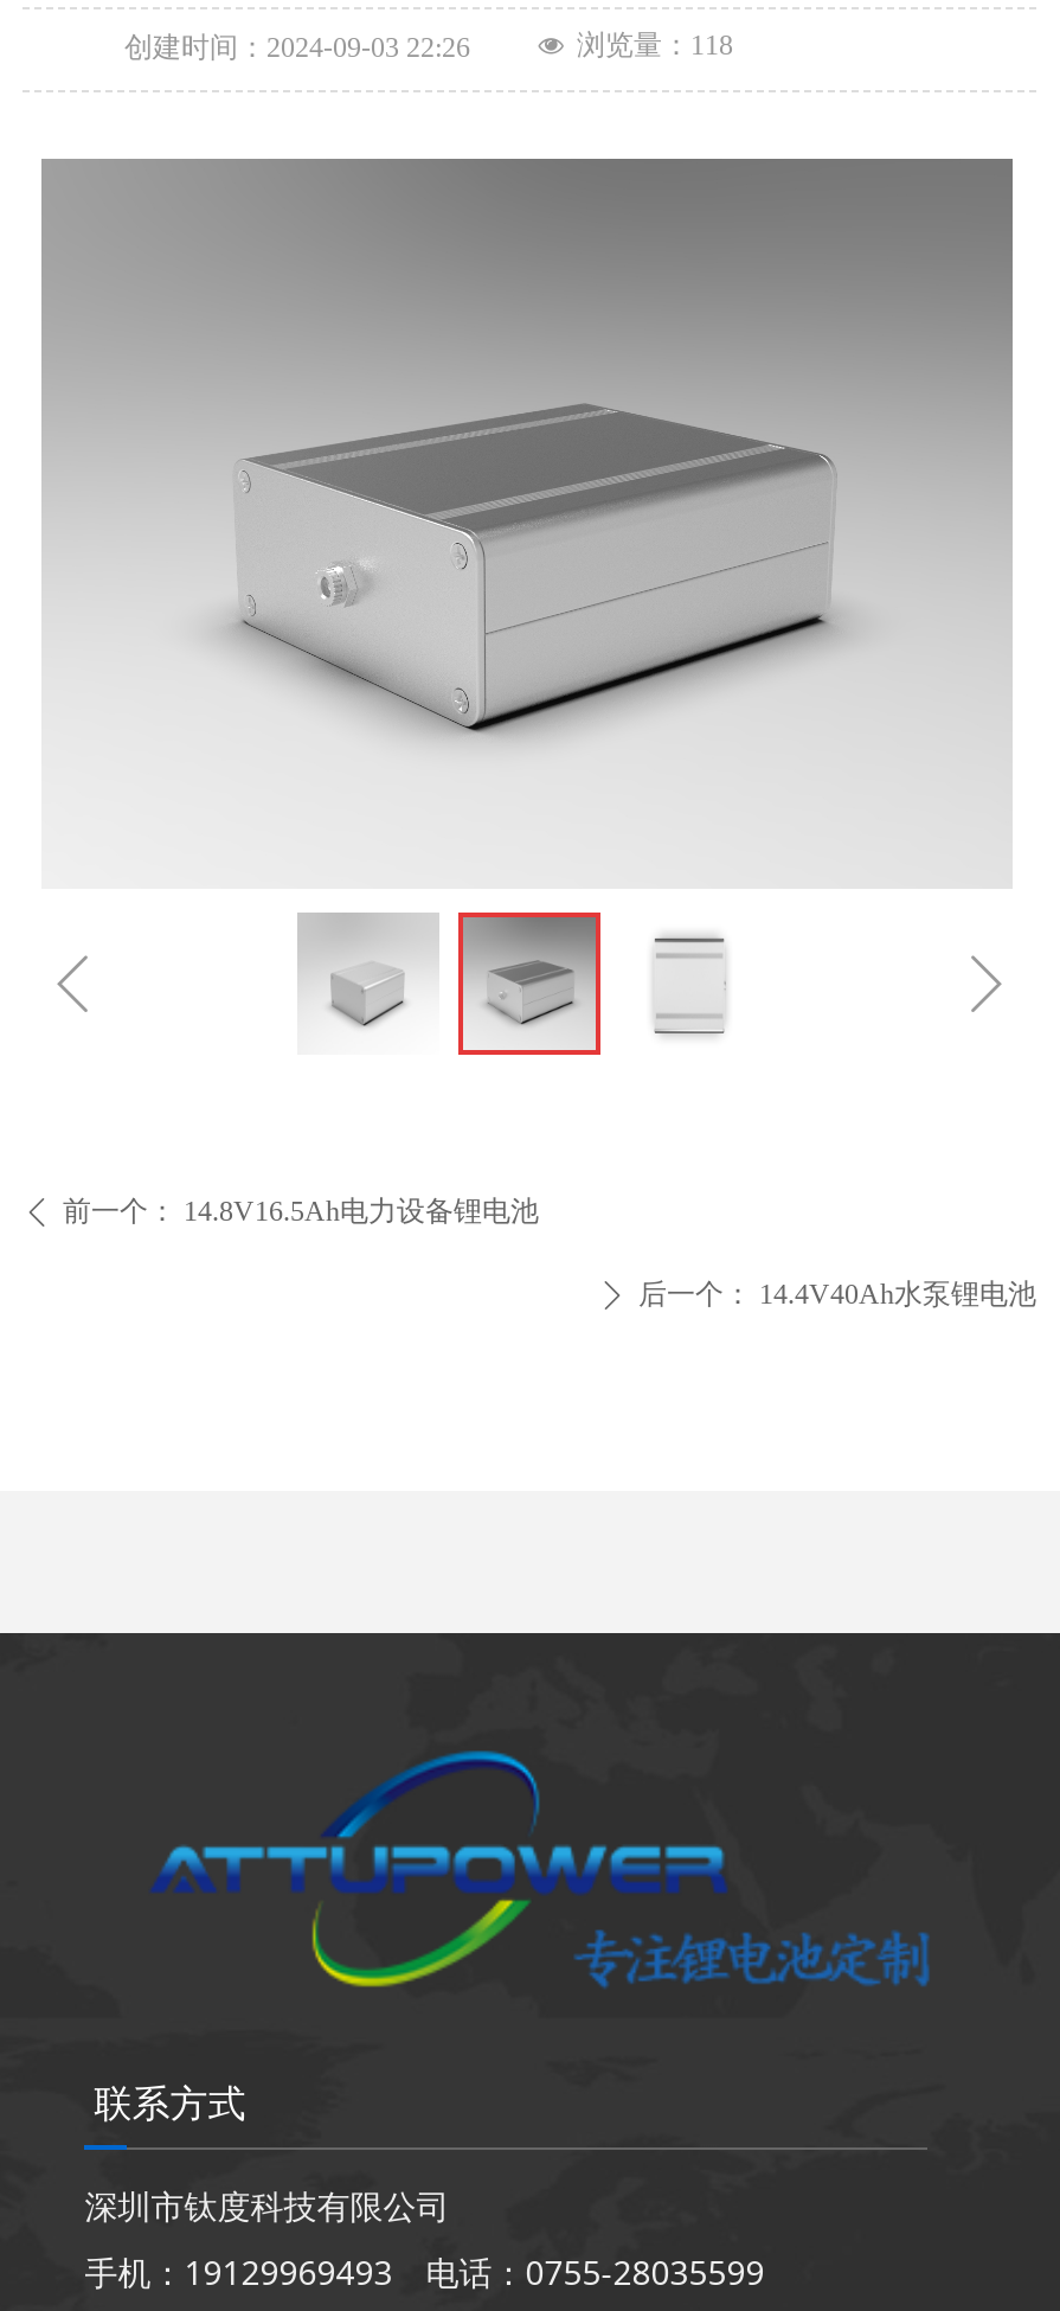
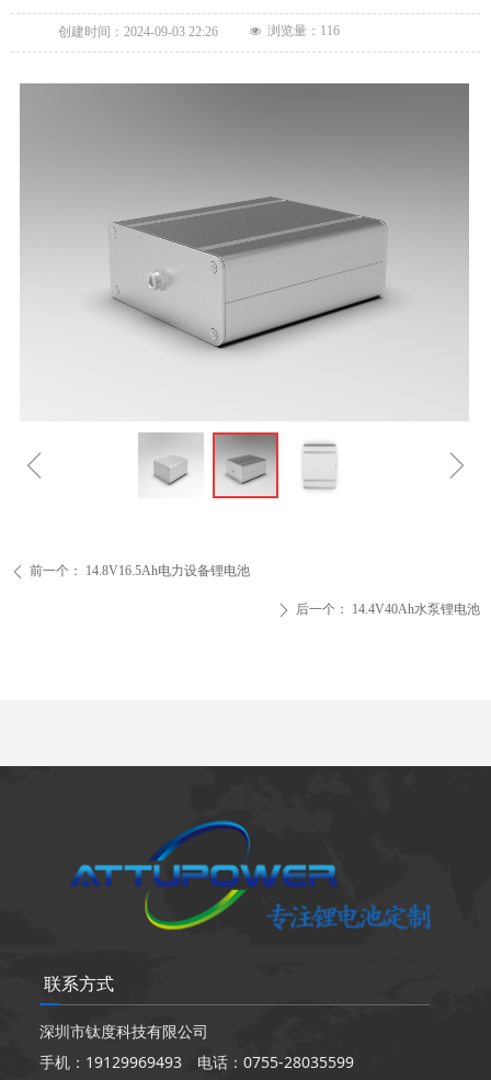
- 创建时间：2024-09-03 22:26 넶 浏览量：118
+ 创建时间：2024-09-03 22:26 넶 浏览量：116
